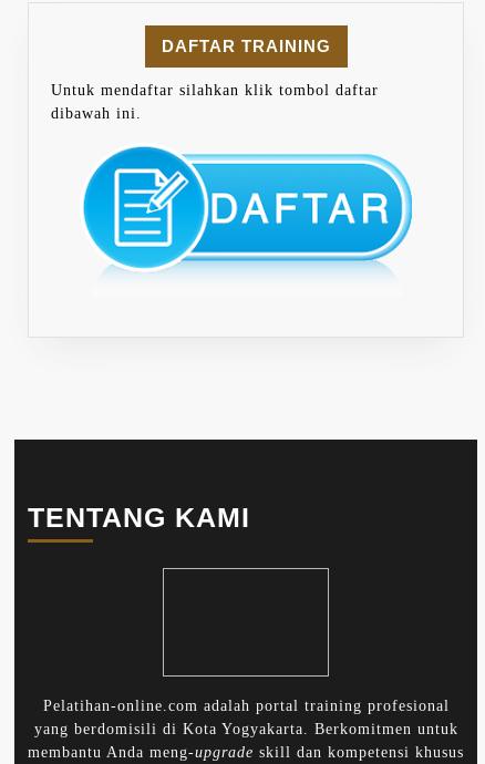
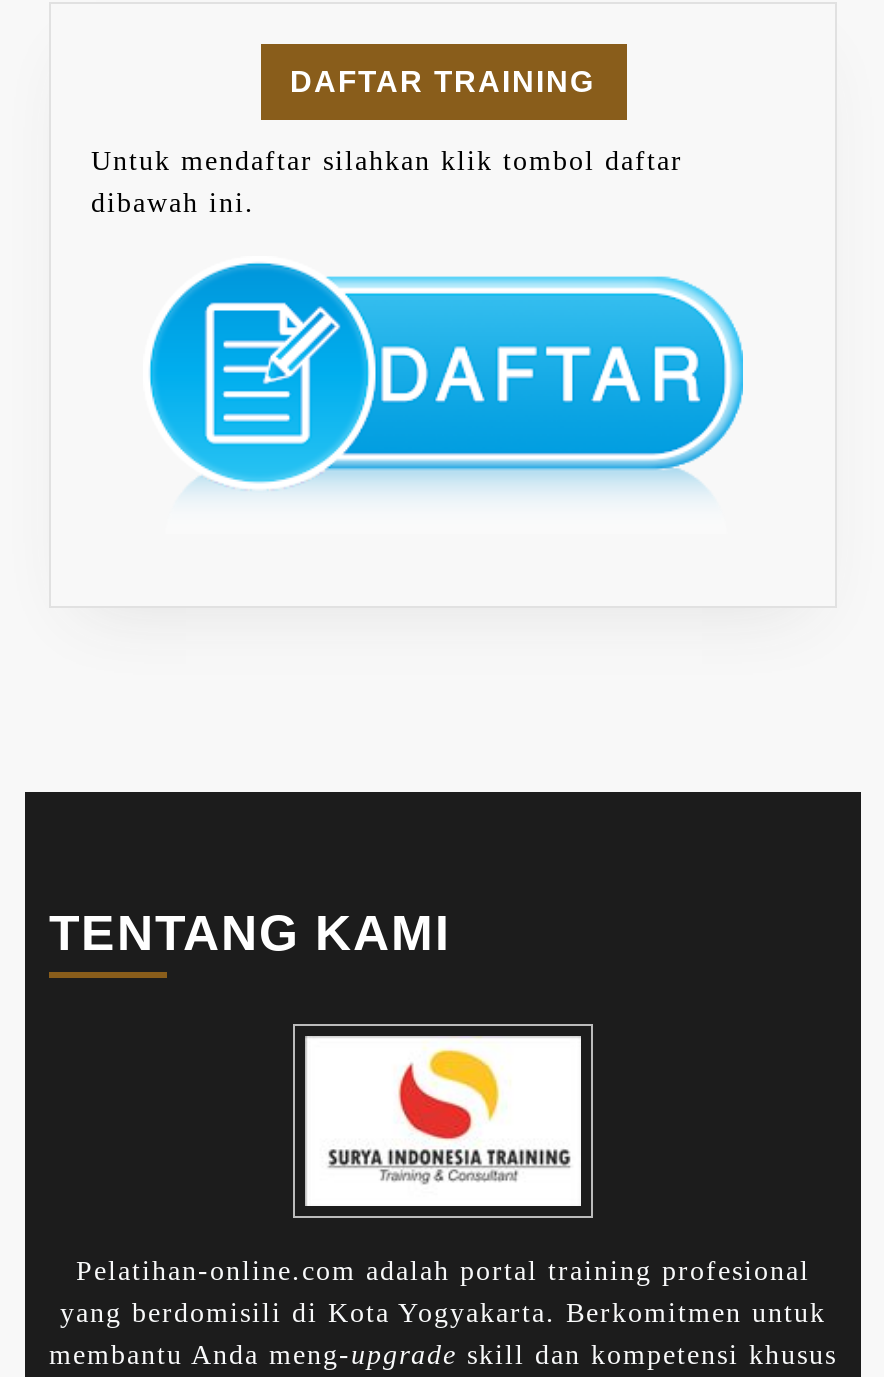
+ [image]
